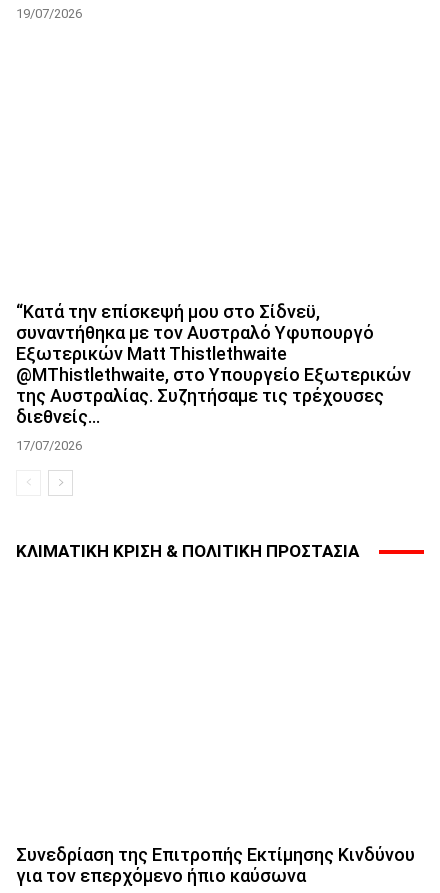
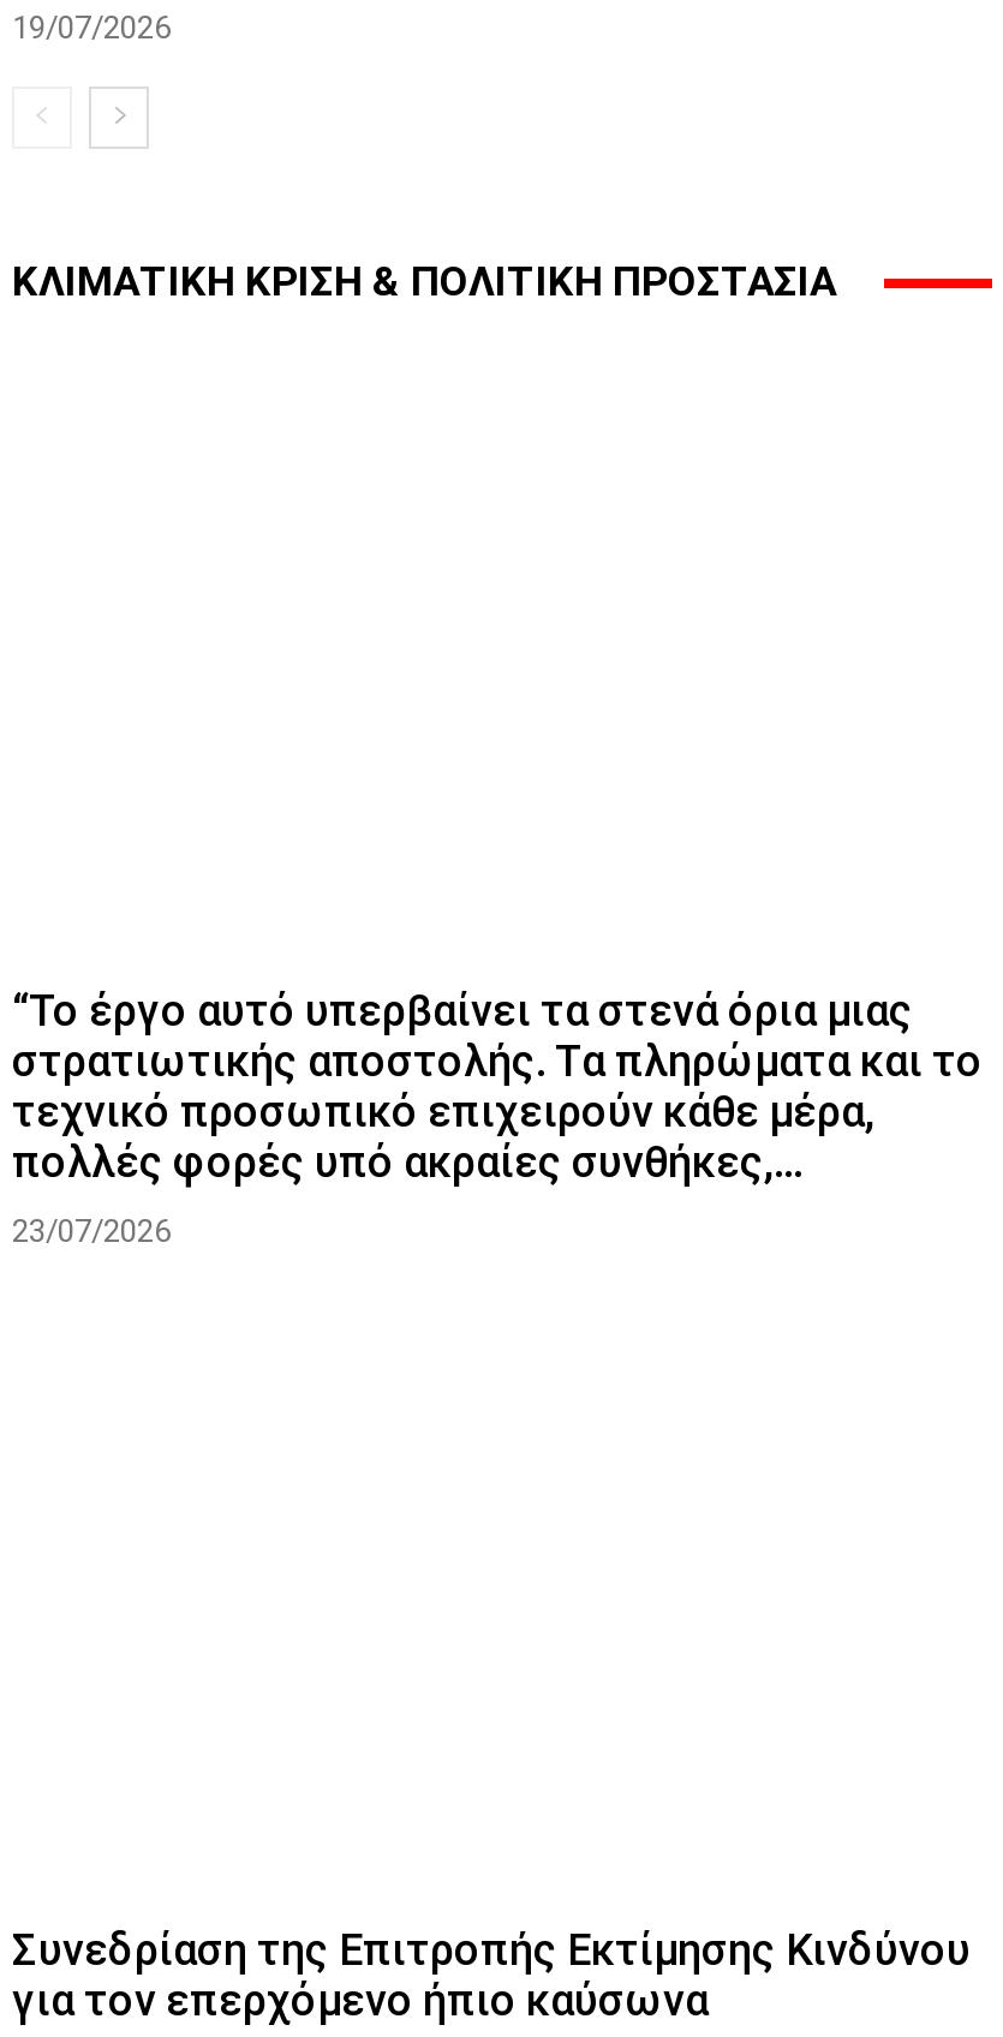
- “Κατά την επίσκεψή μου στο Σίδνεϋ,
- συναντήθηκα με τον Αυστραλό Υφυπουργό
- Εξωτερικών Matt Thistlethwaite
- @MThistlethwaite, στο Υπουργείο Εξωτερικών
- της Αυστραλίας. Συζητήσαμε τις τρέχουσες
- διεθνείς...
- 17/07/2026

moved up: ΚΛΙΜΑΤΙΚΗ ΚΡΙΣΗ & ΠΟΛΙΤΙΚΗ ΠΡΟΣΤΑΣΙΑ

+ “Το έργο αυτό υπερβαίνει τα στενά όρια μιας
+ στρατιωτικής αποστολής. Τα πληρώματα και το
+ τεχνικό προσωπικό επιχειρούν κάθε μέρα,
+ πολλές φορές υπό ακραίες συνθήκες,...
+ 23/07/2026
